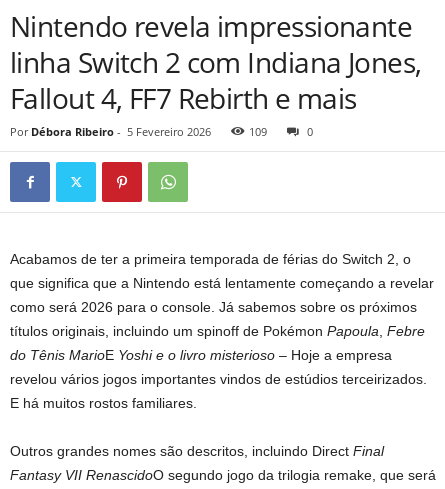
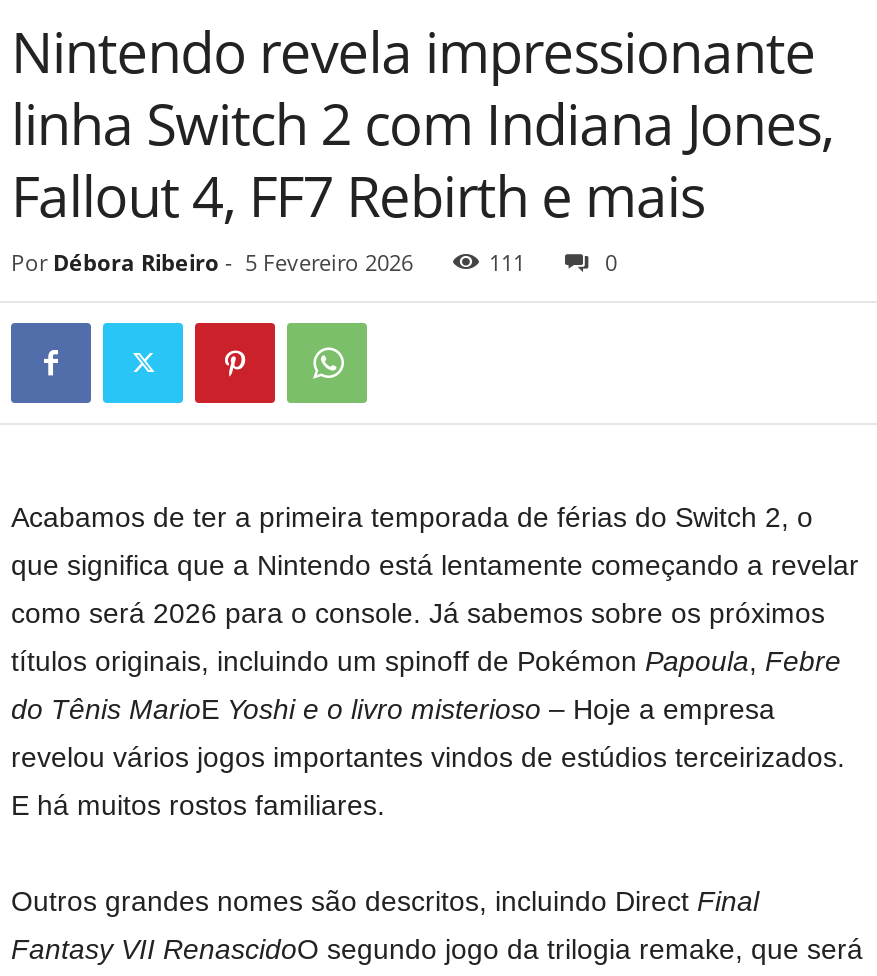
- 109
+ 111
